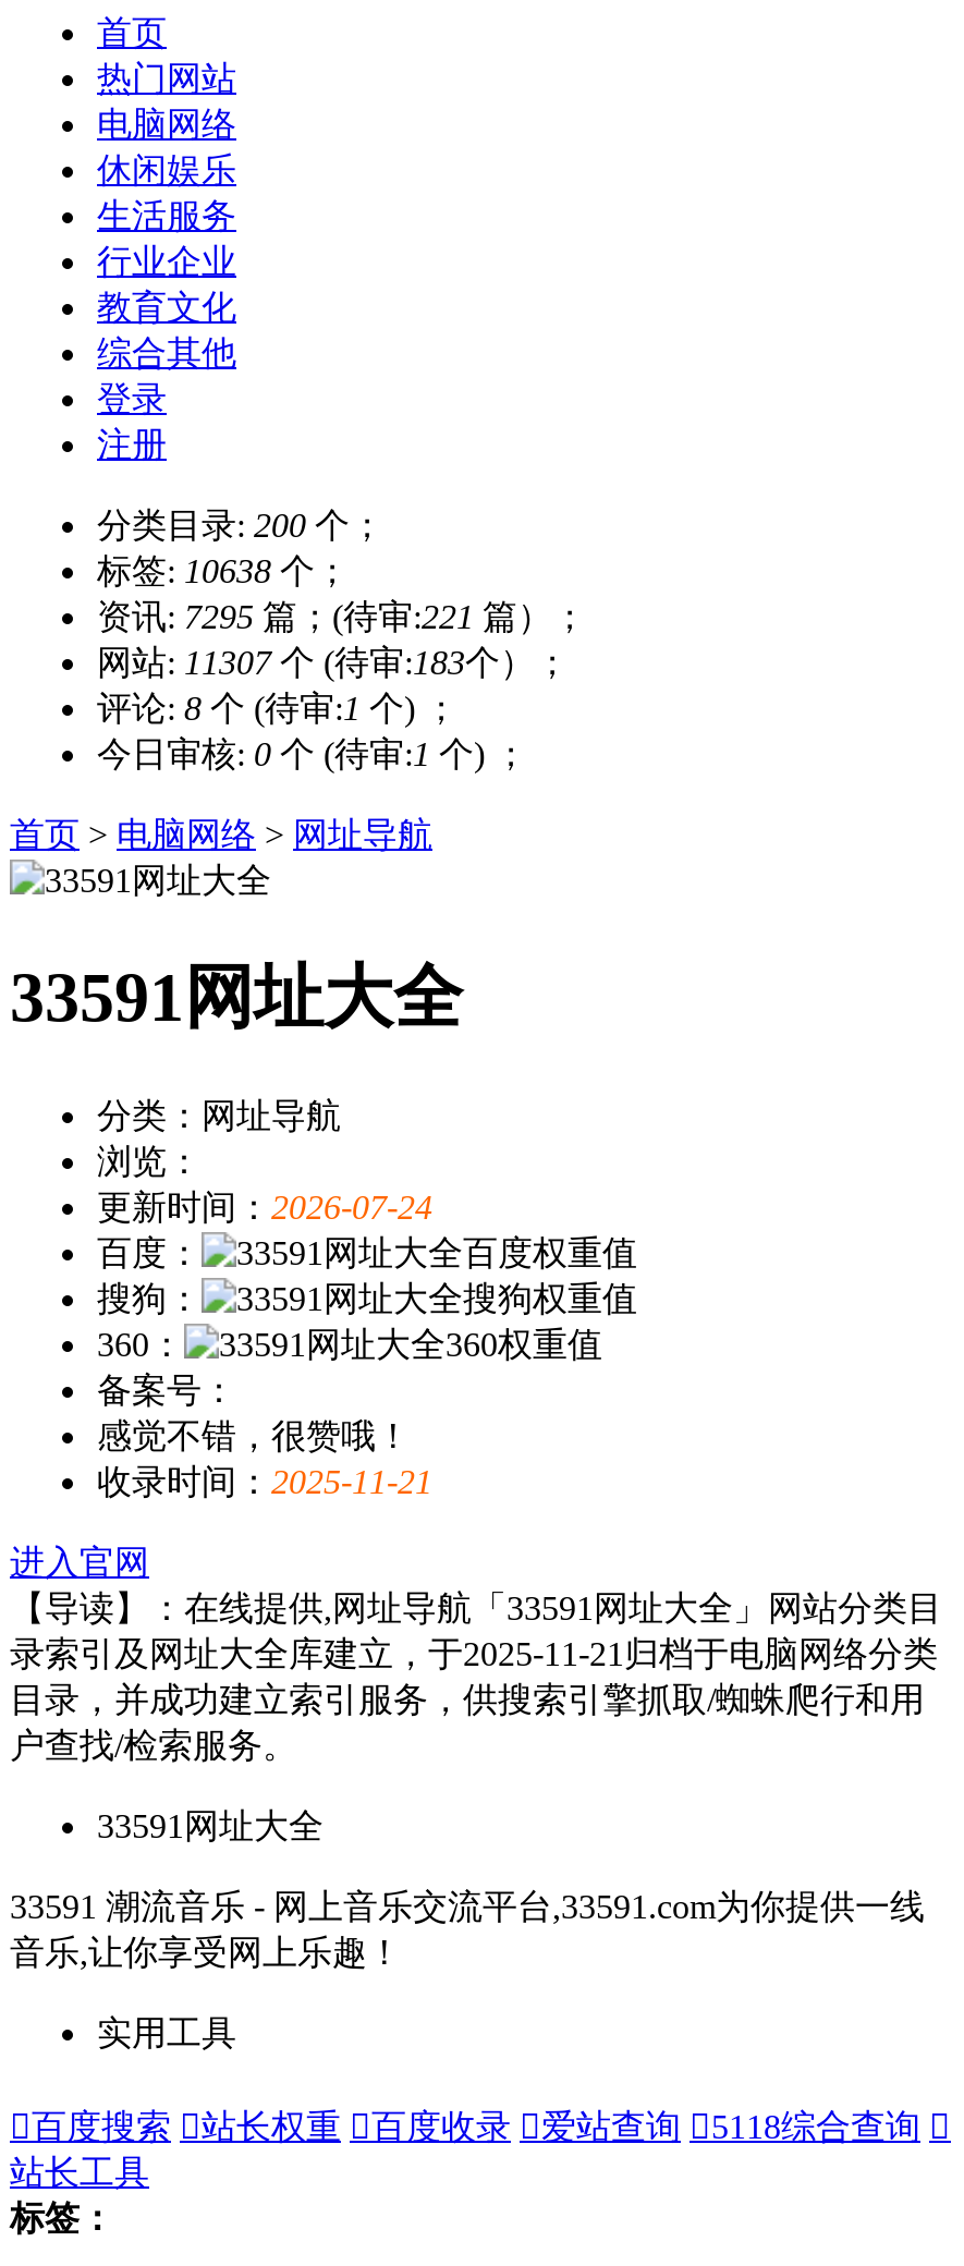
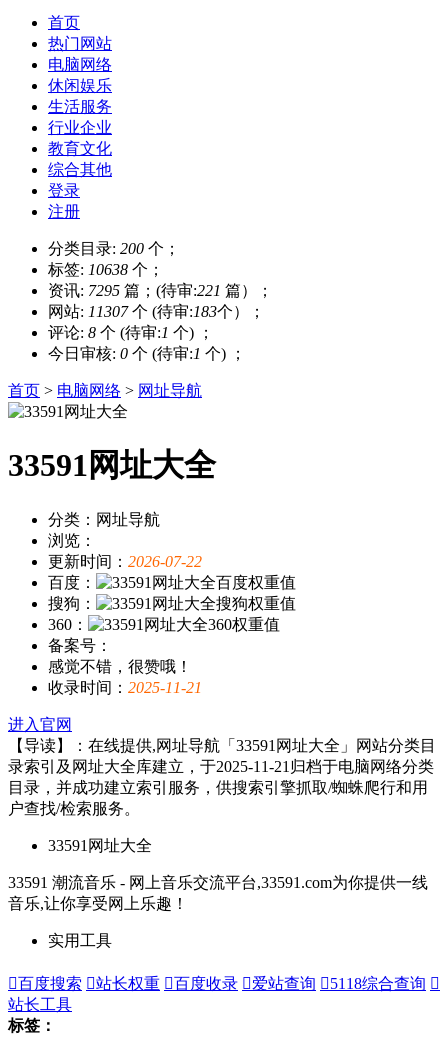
- 更新时间：2026-07-24
+ 更新时间：2026-07-22
